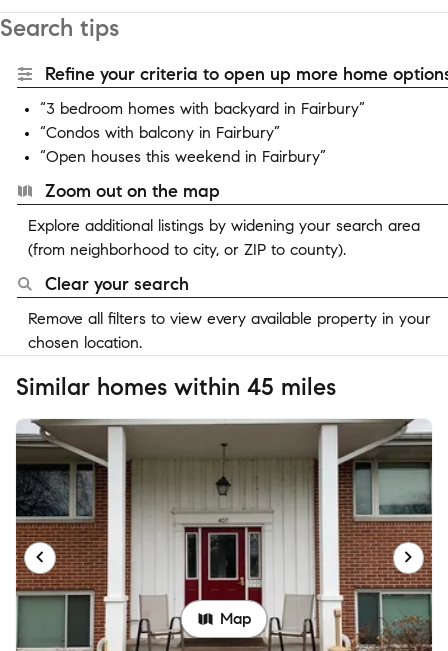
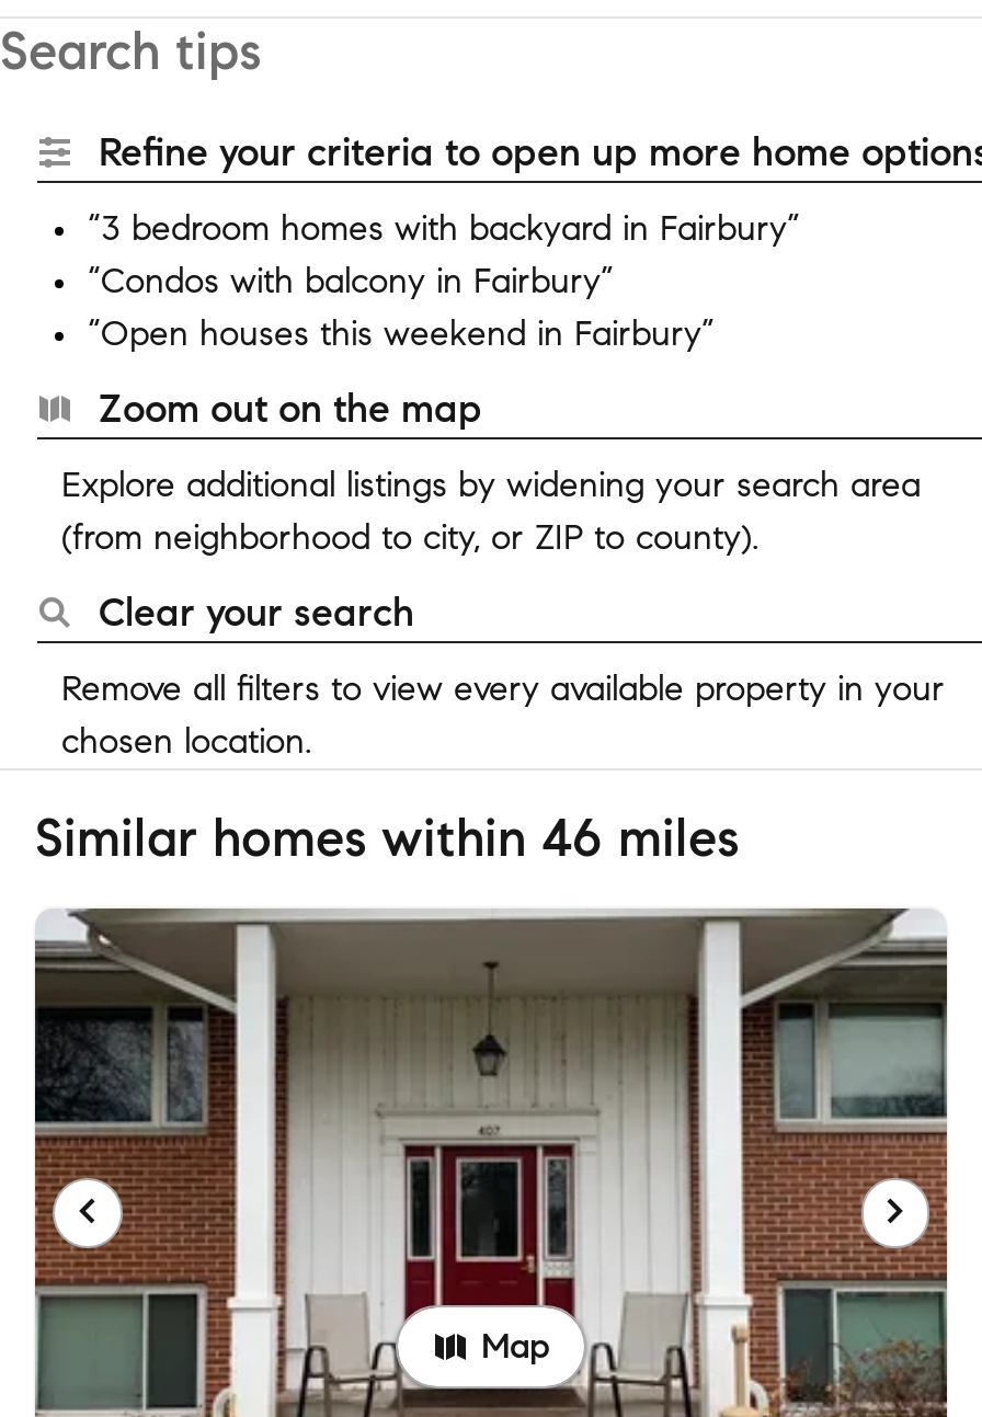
- Similar homes within 45 miles
+ Similar homes within 46 miles
